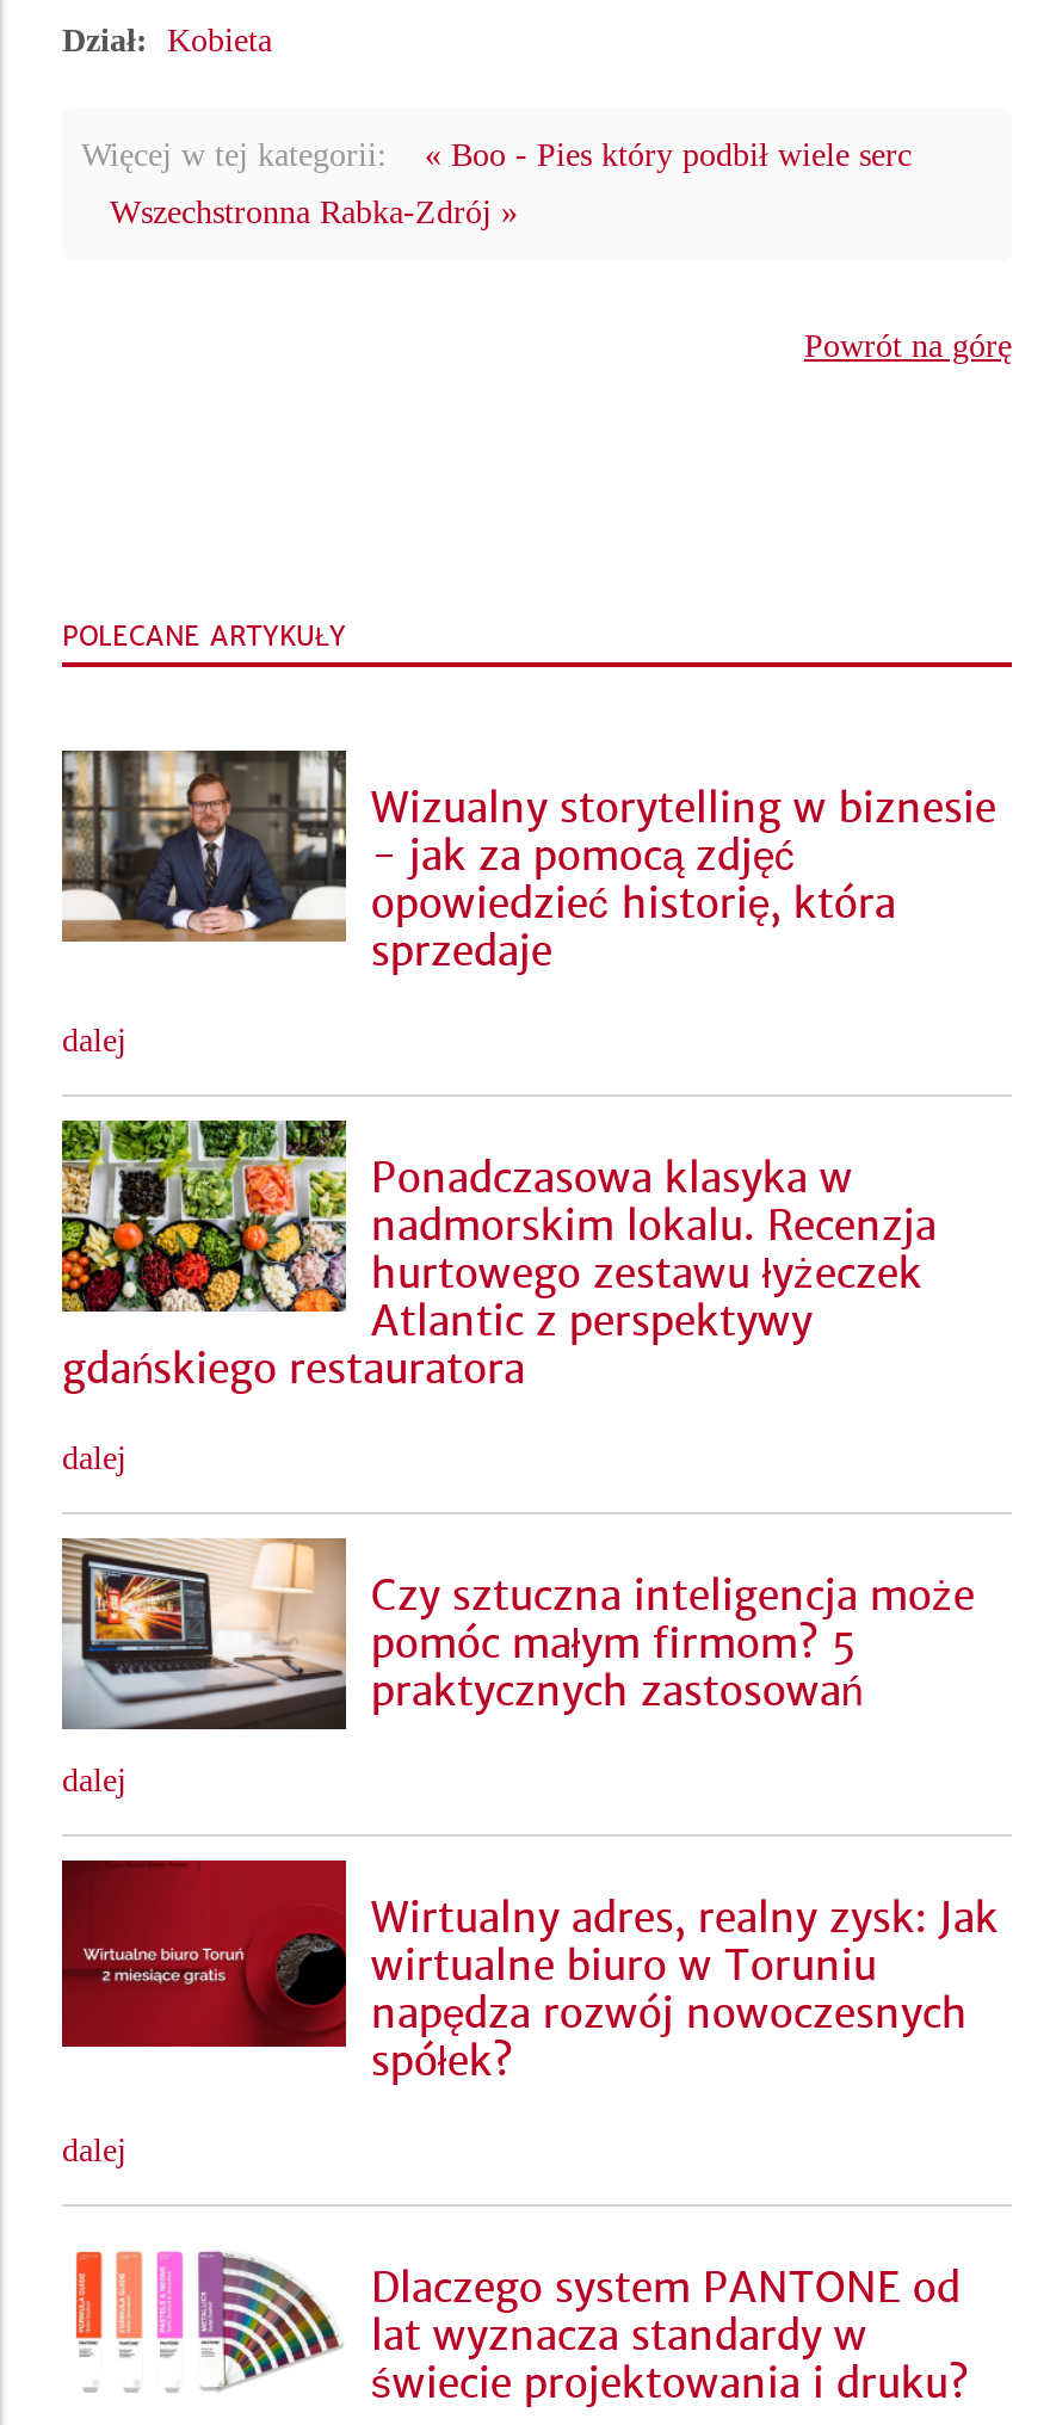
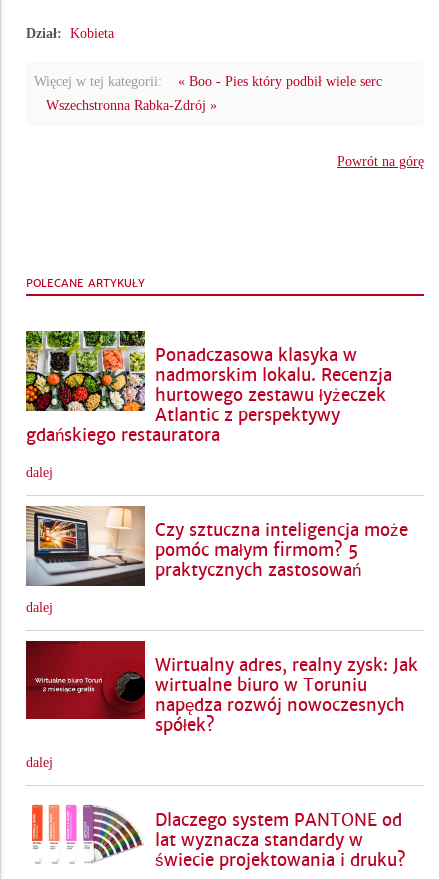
- [image]
- Wizualny storytelling w biznesie
- - jak za pomocą zdjęć
- opowiedzieć historię, która
- sprzedaje
- dalej
